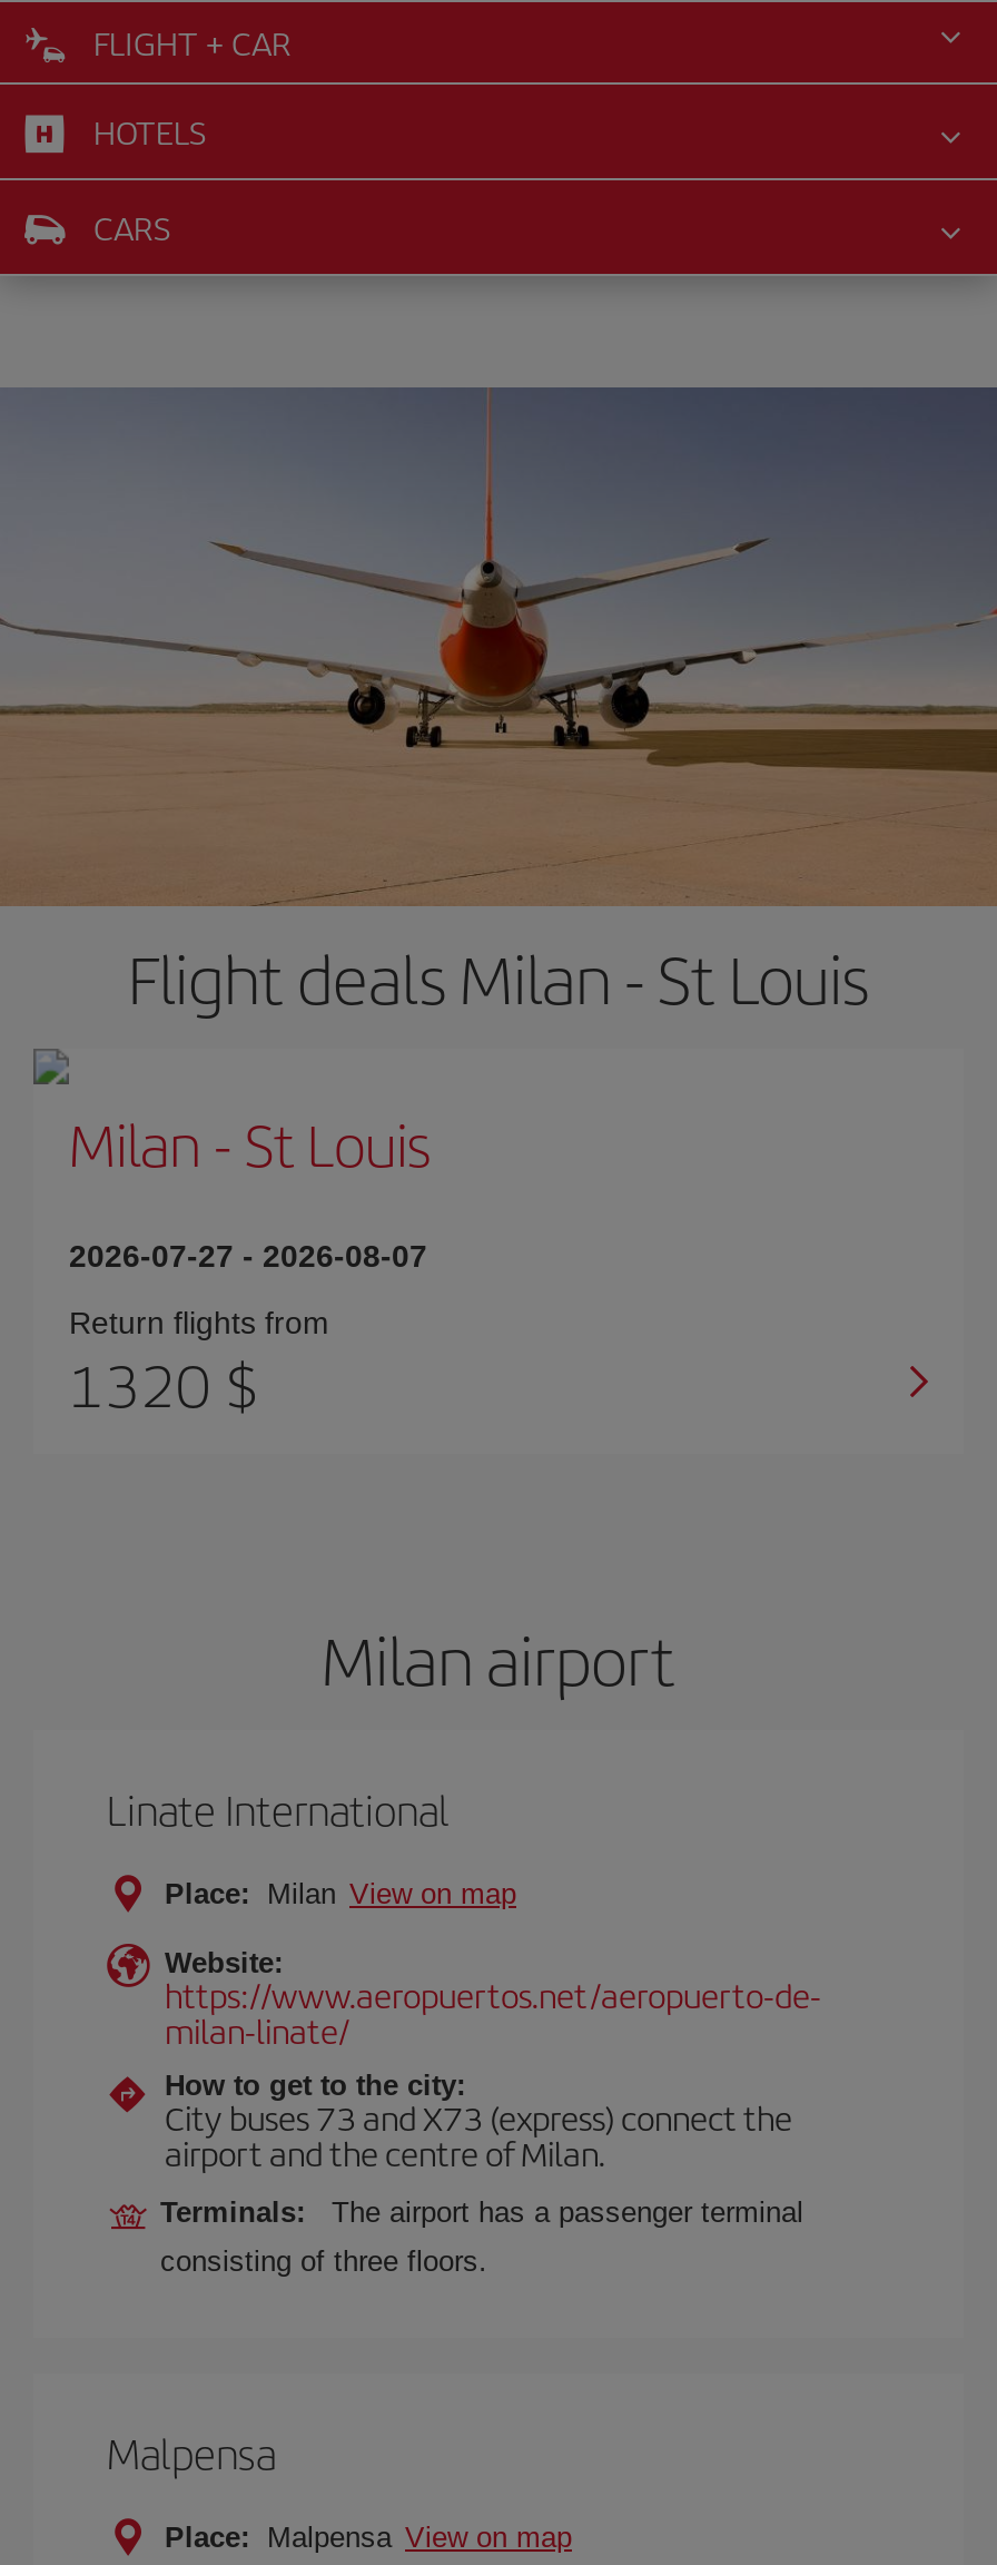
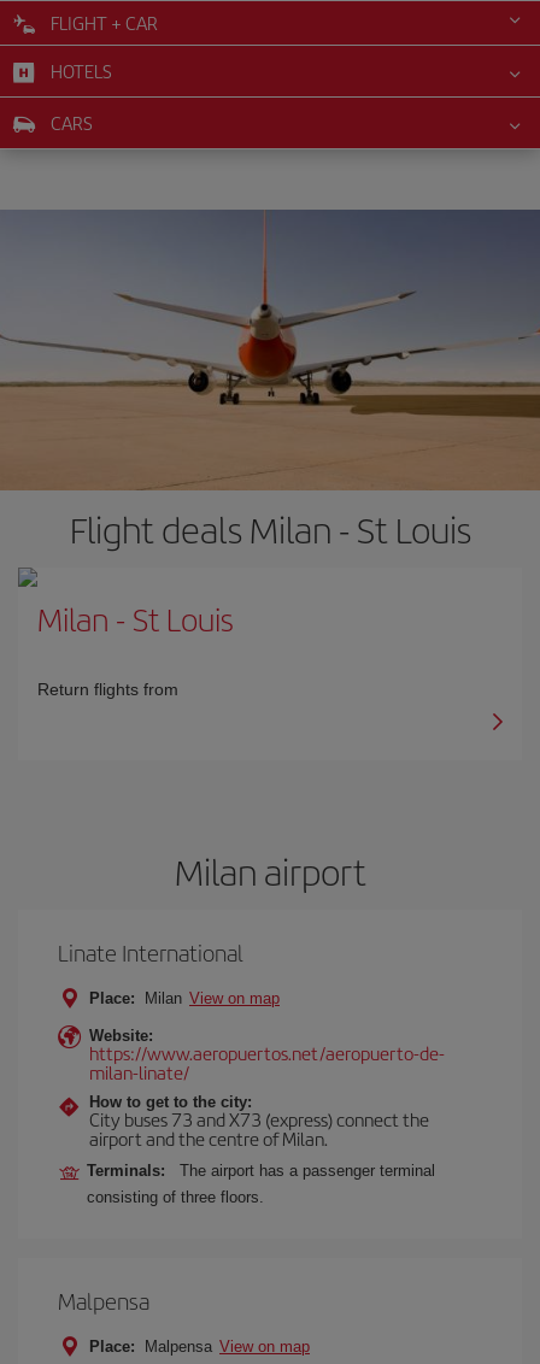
- 2026-07-27 - 2026-08-07

- 1320 $
